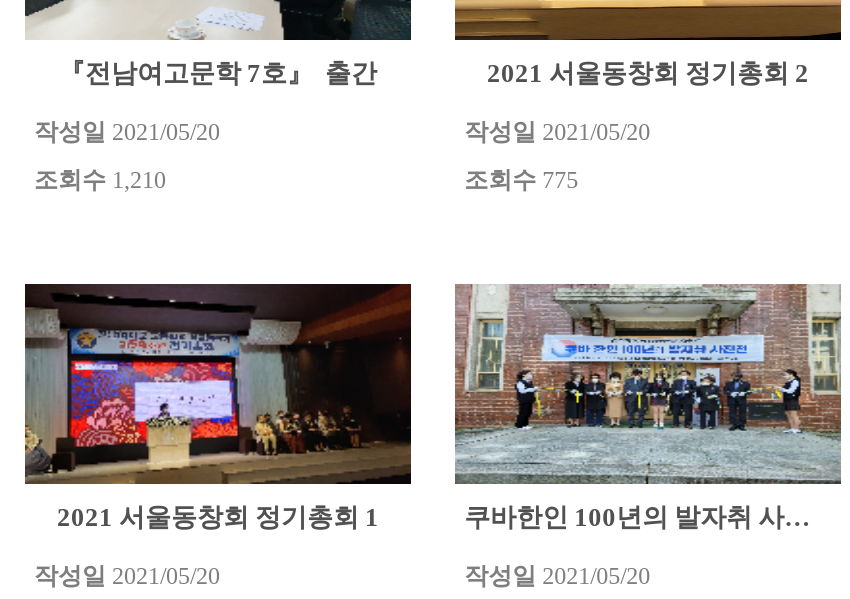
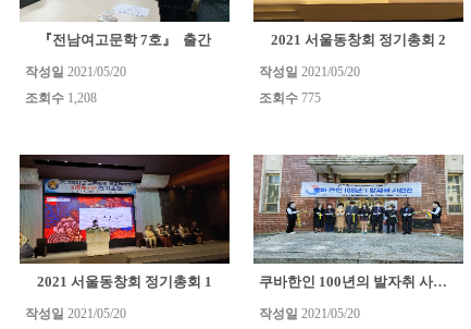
- 조회수 1,210
+ 조회수 1,208
